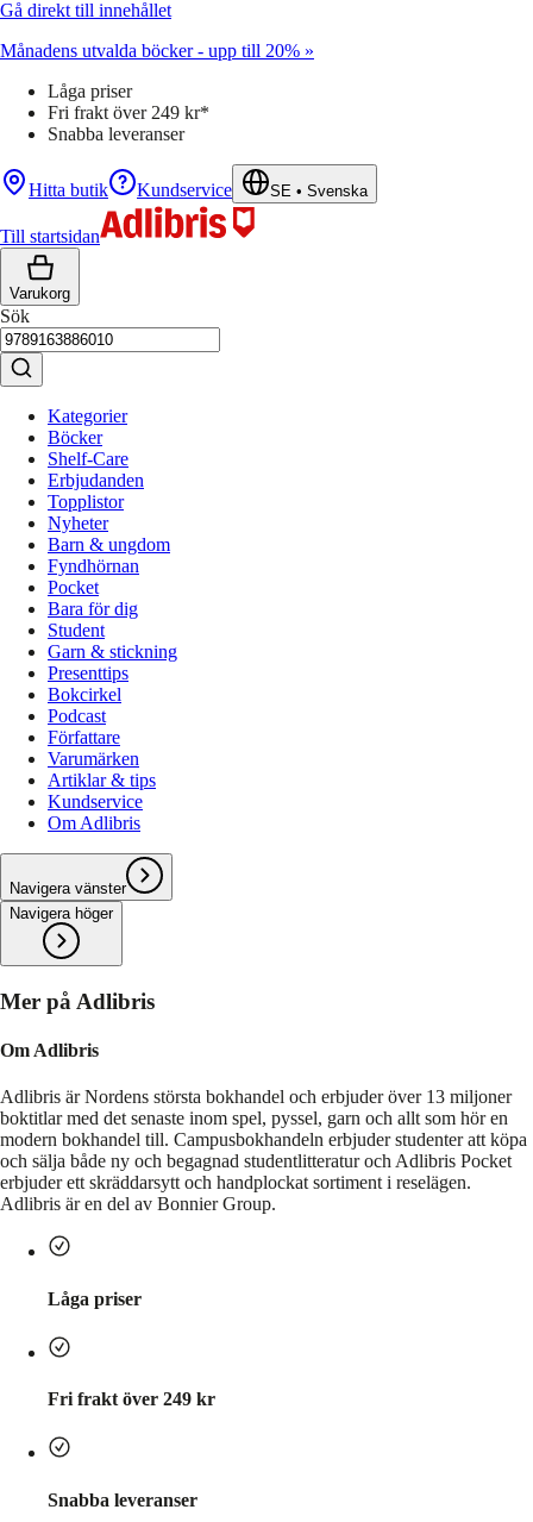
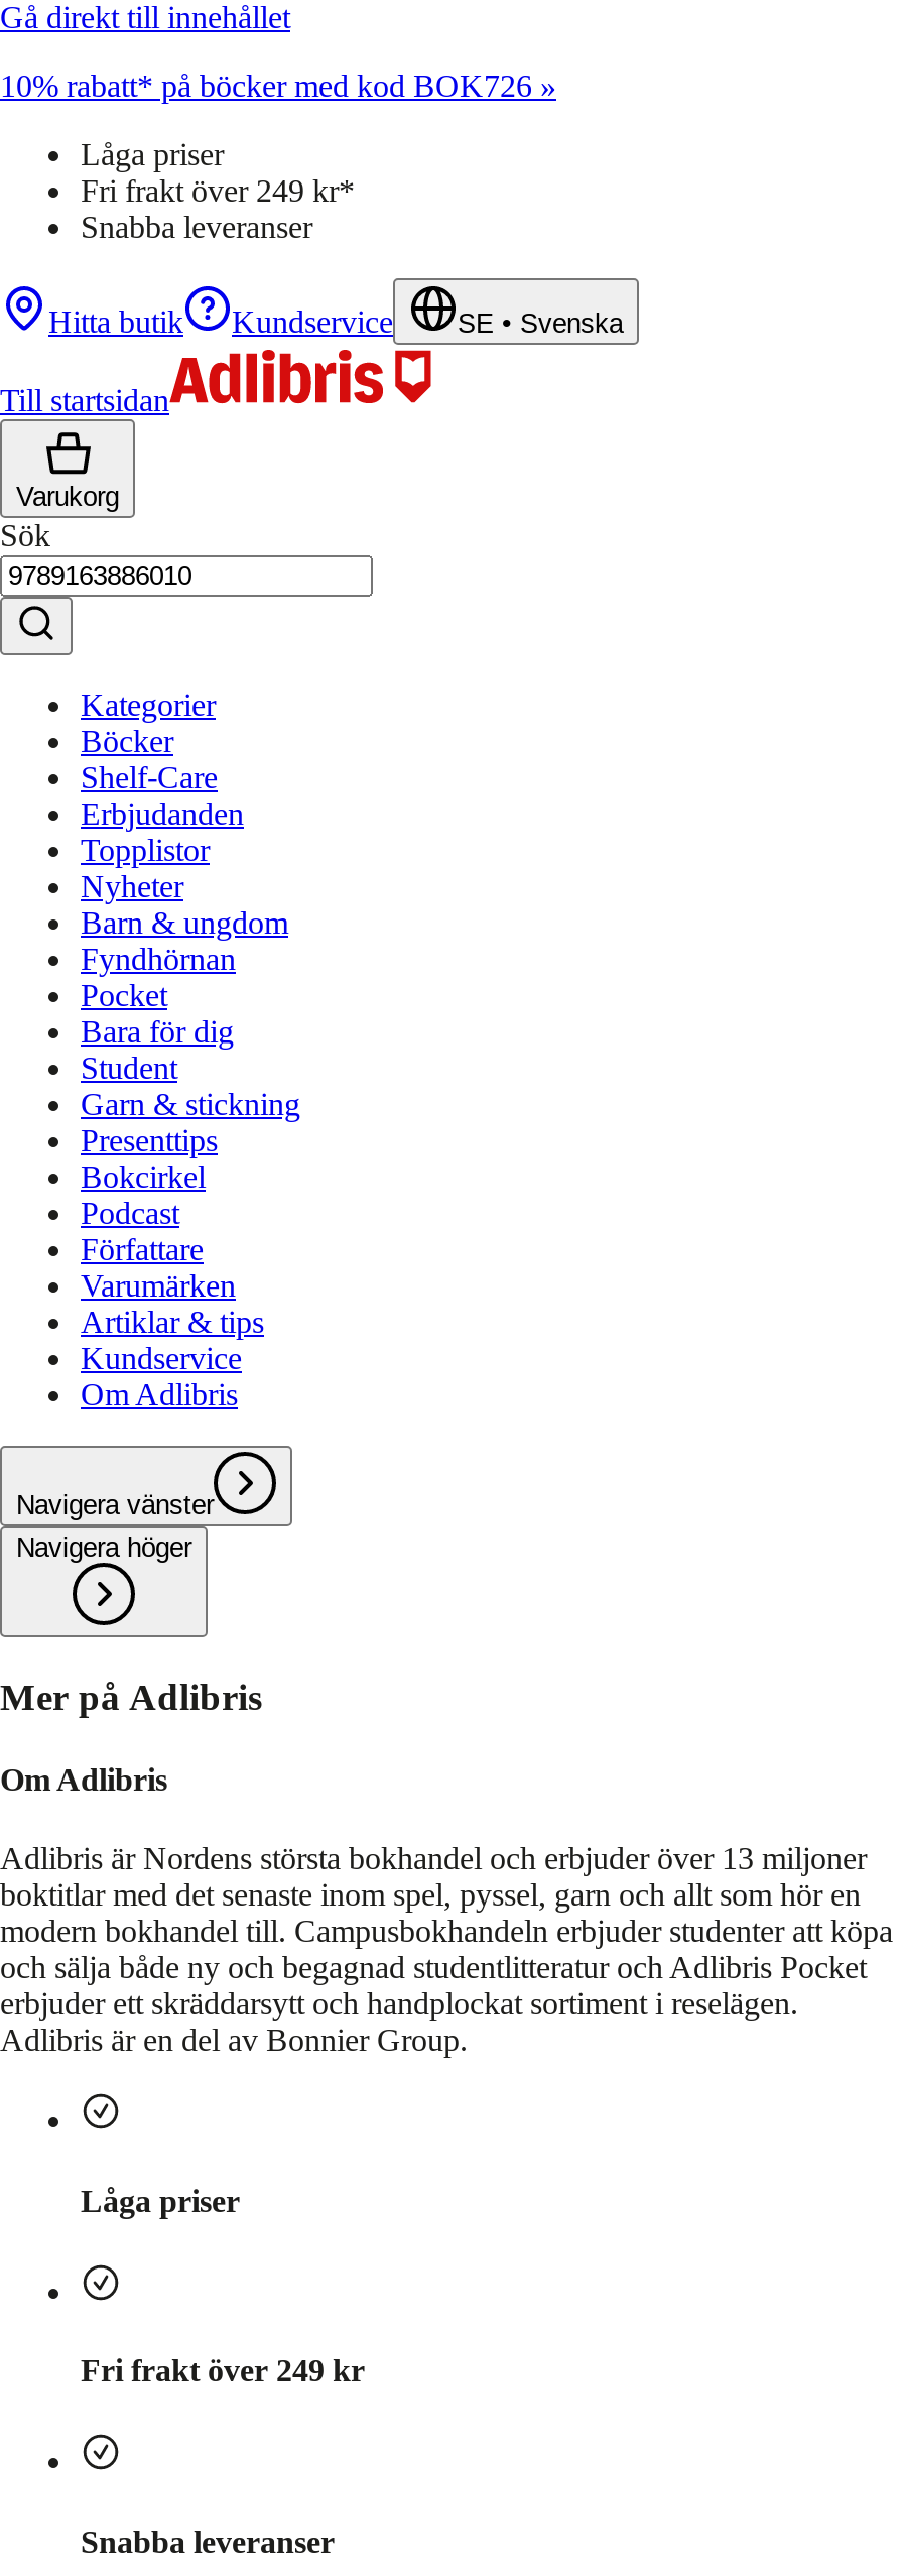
- Månadens utvalda böcker - upp till 20% »
+ 10% rabatt* på böcker med kod BOK726 »
